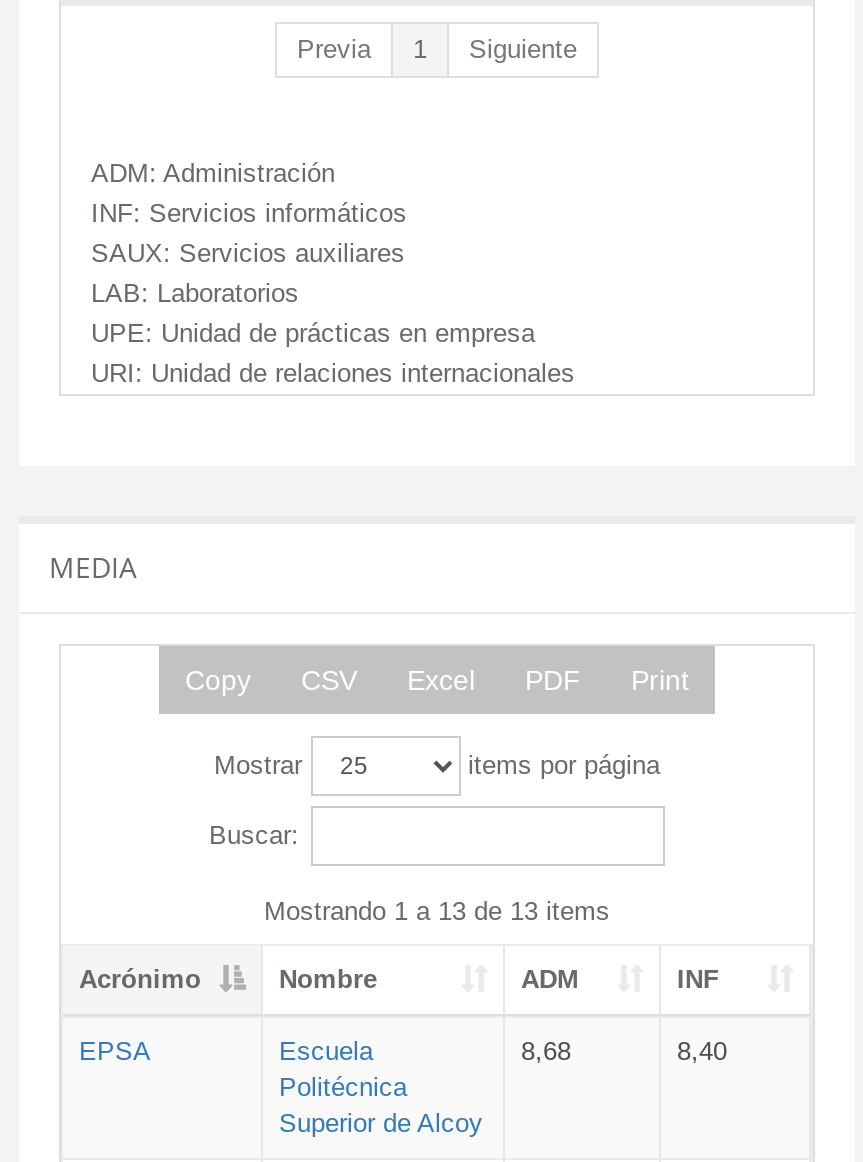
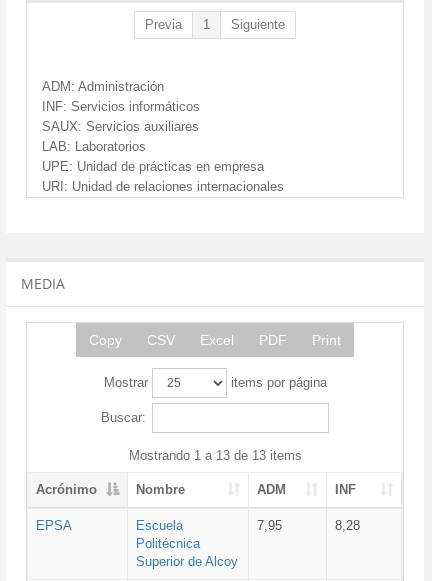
- 8,68
+ 7,95

- 8,40
+ 8,28
